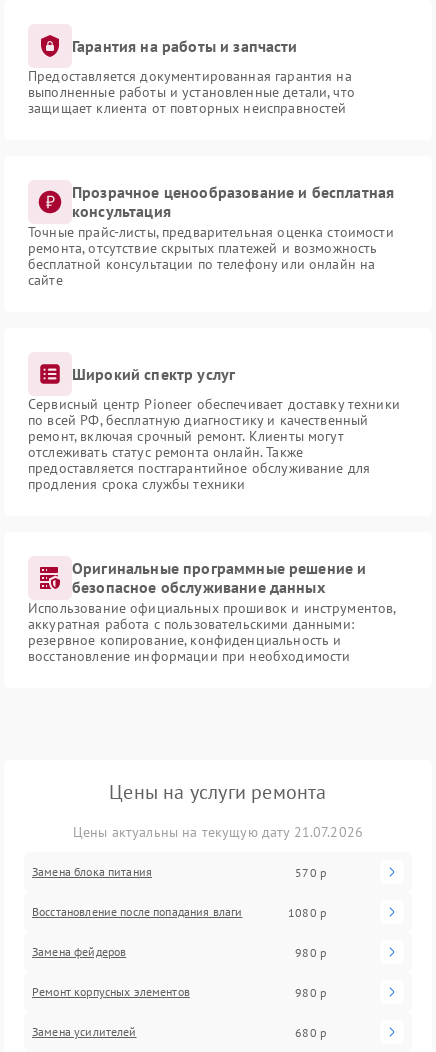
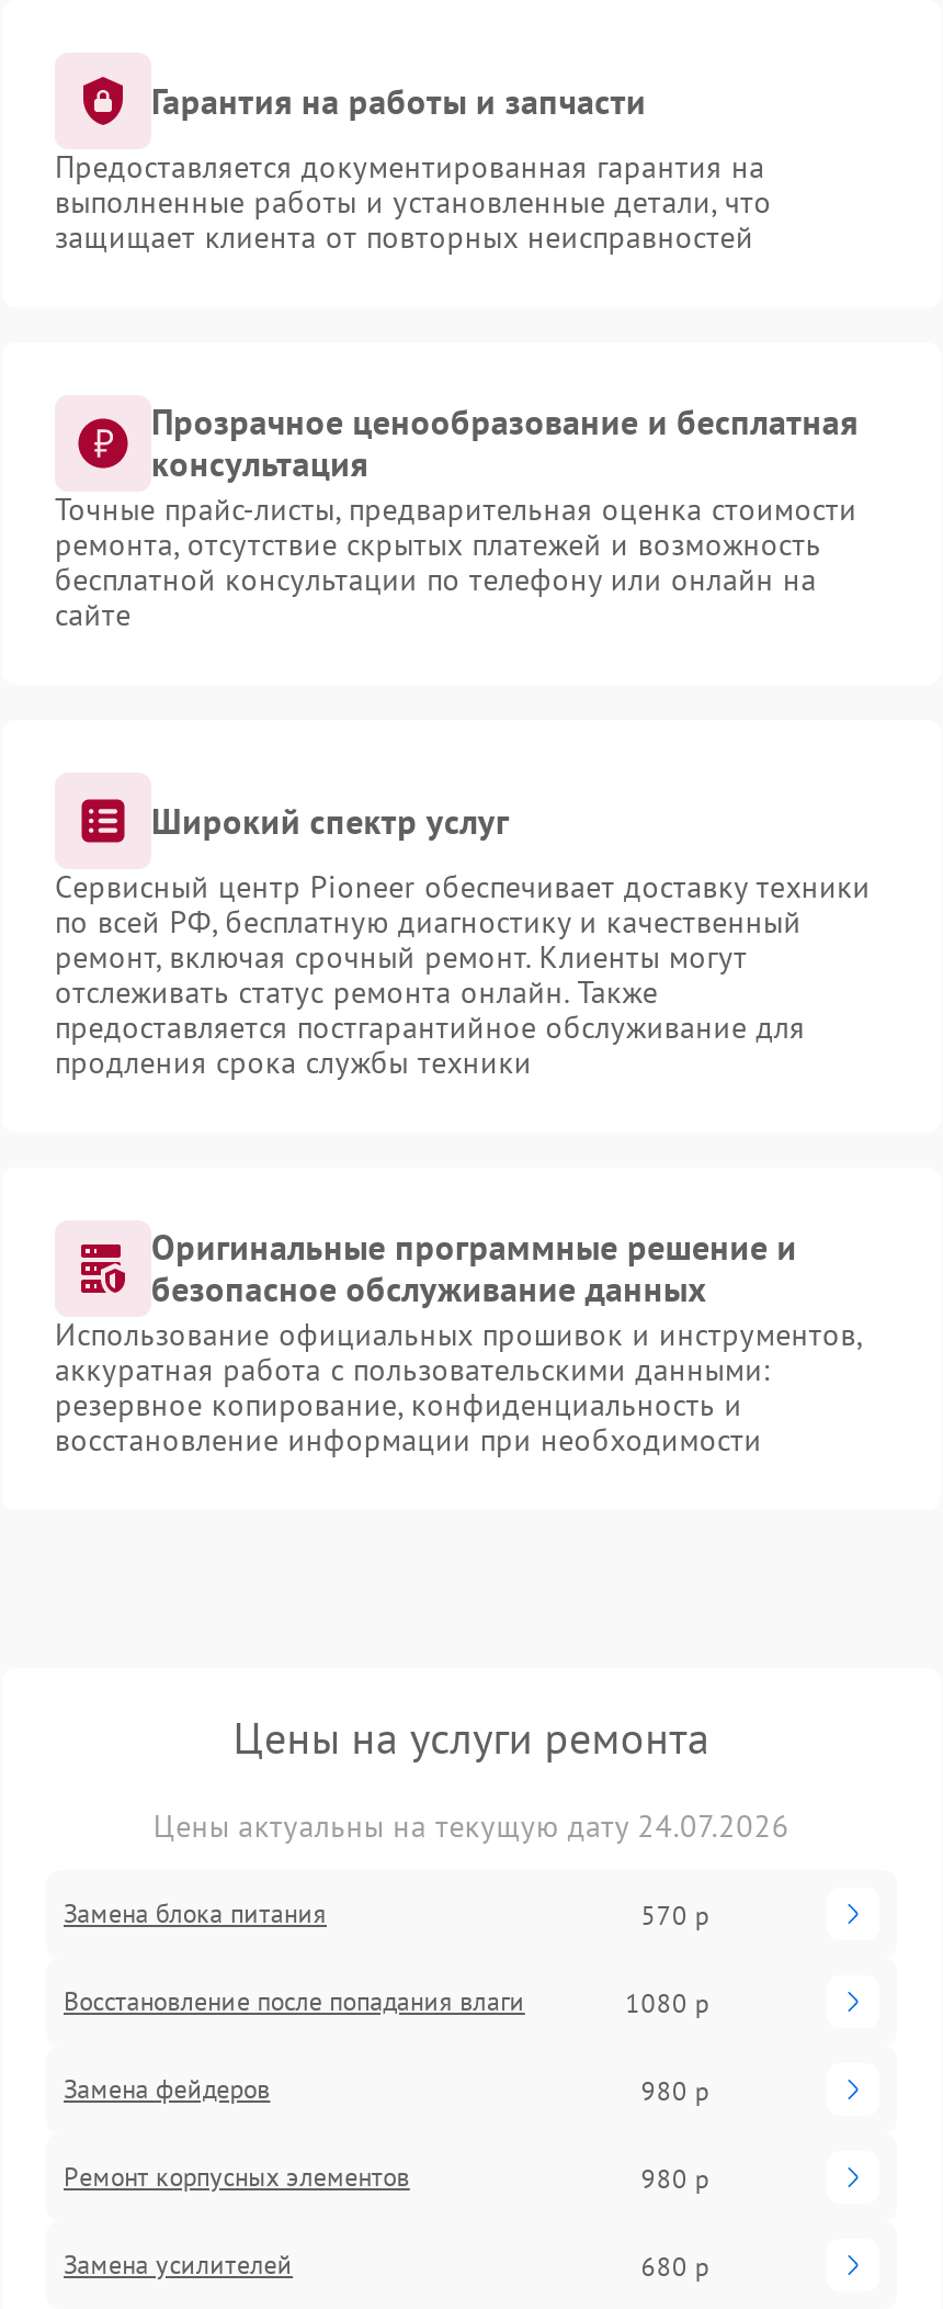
- Цены актуальны на текущую дату 21.07.2026
+ Цены актуальны на текущую дату 24.07.2026
